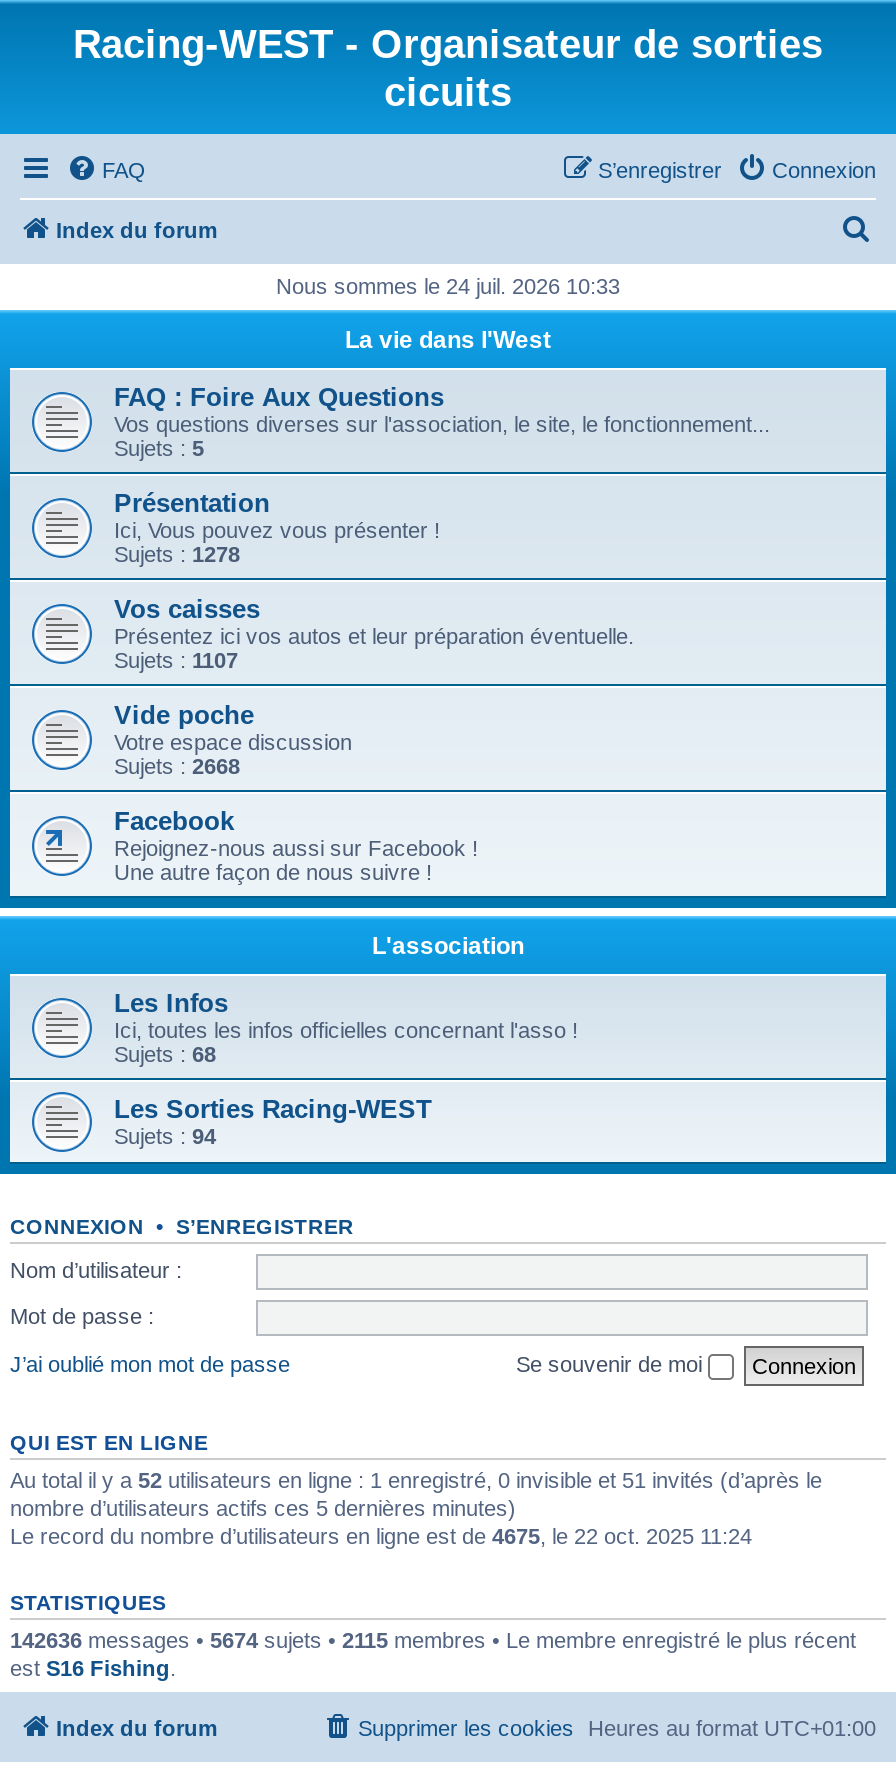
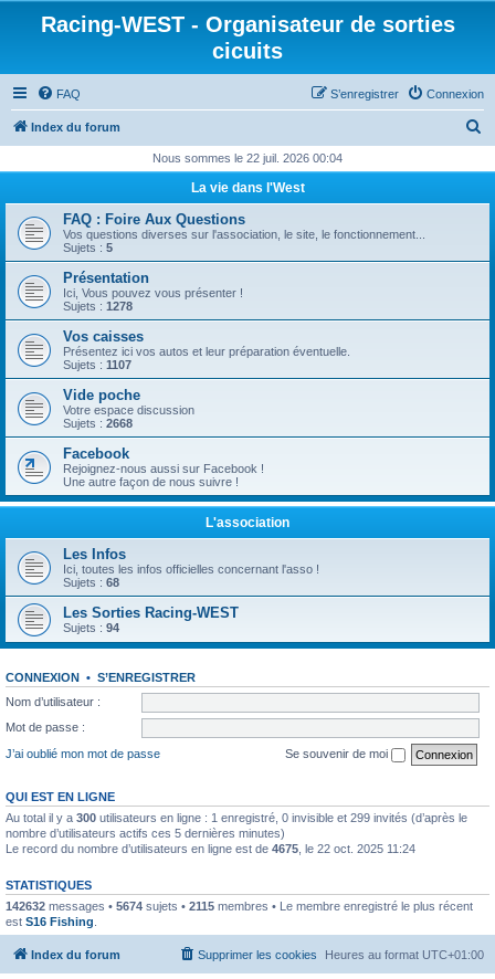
- Nous sommes le 24 juil. 2026 10:33
+ Nous sommes le 22 juil. 2026 00:04

- Au total il y a 52 utilisateurs en ligne : 1 enregistré, 0 invisible et 51 invités (d’après le
+ Au total il y a 300 utilisateurs en ligne : 1 enregistré, 0 invisible et 299 invités (d’après le

- 142636 messages • 5674 sujets • 2115 membres • Le membre enregistré le plus récent
+ 142632 messages • 5674 sujets • 2115 membres • Le membre enregistré le plus récent
